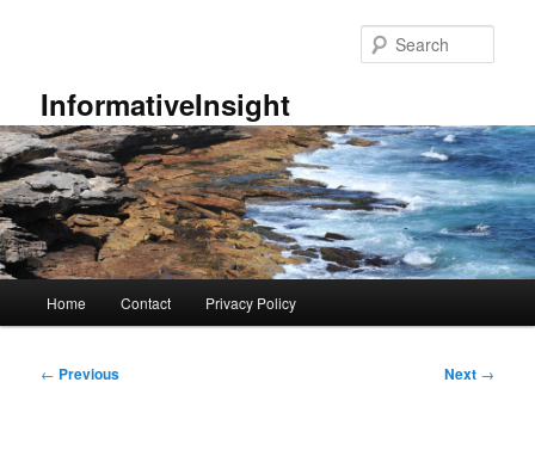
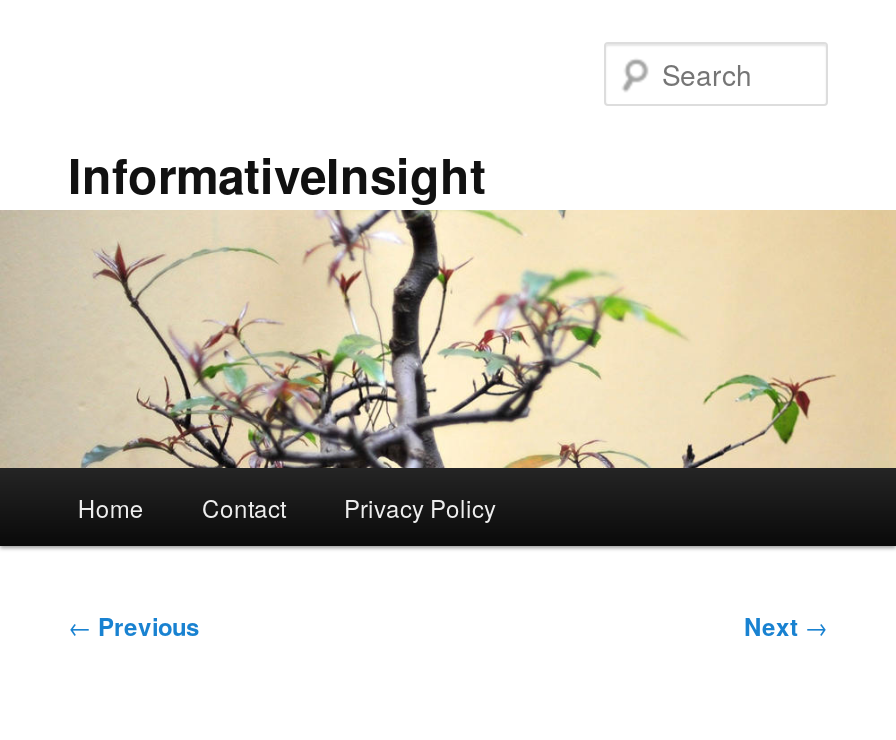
- [image]
+ [image]
